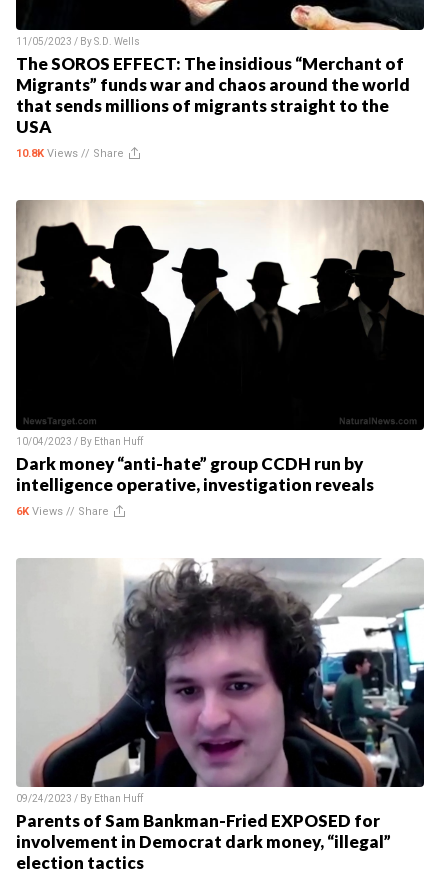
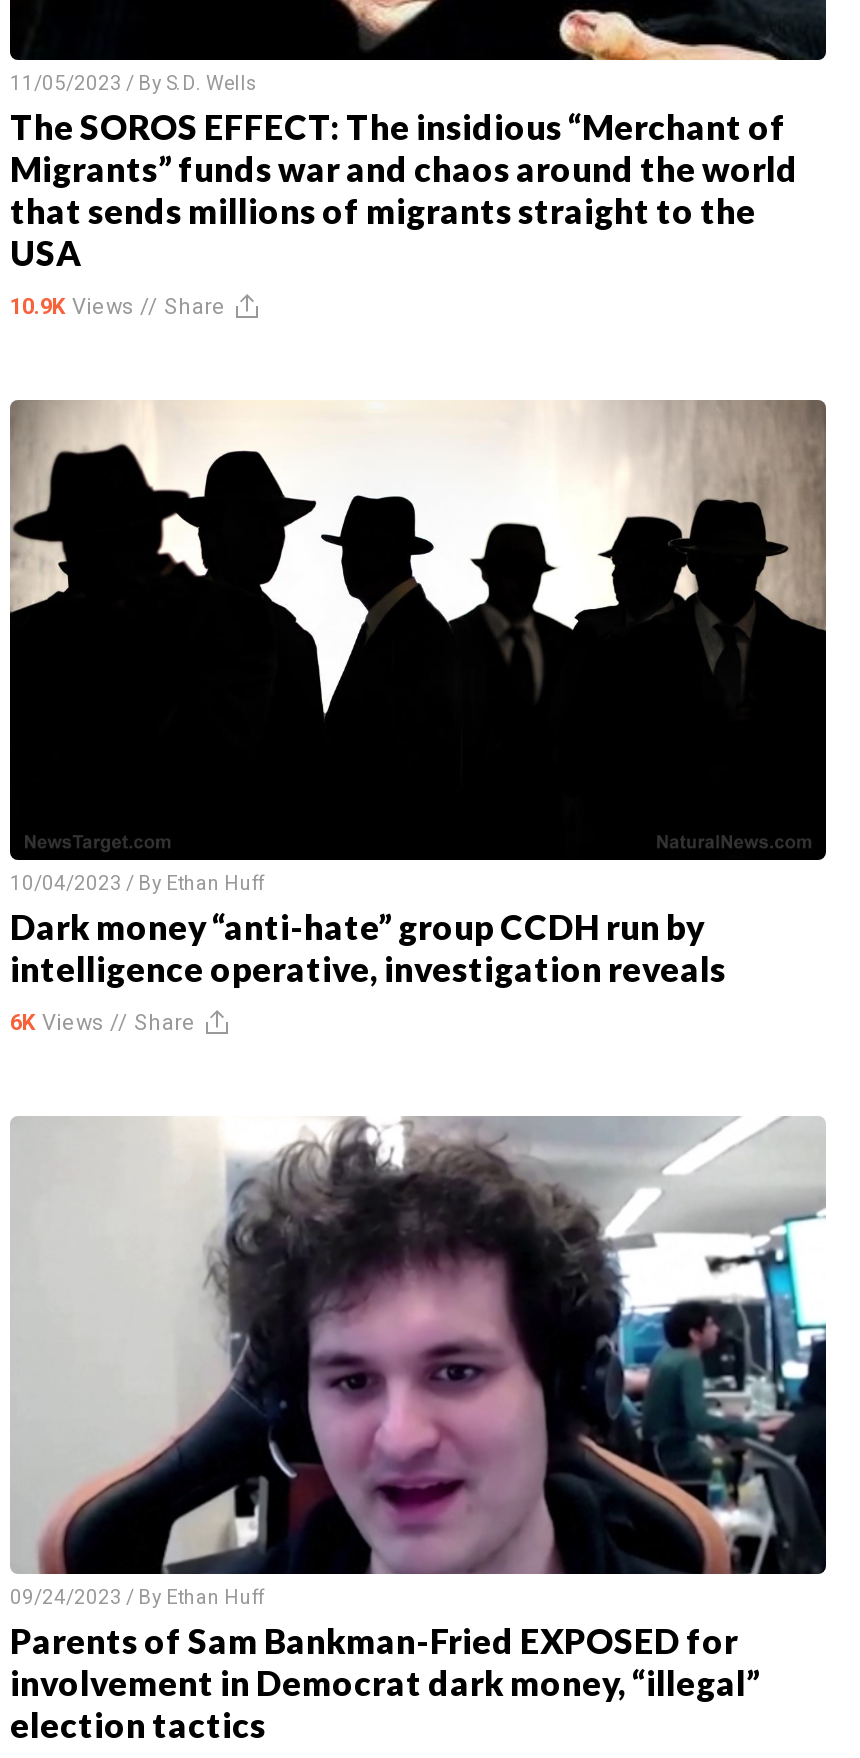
- 10.8K Views // Share
+ 10.9K Views // Share
